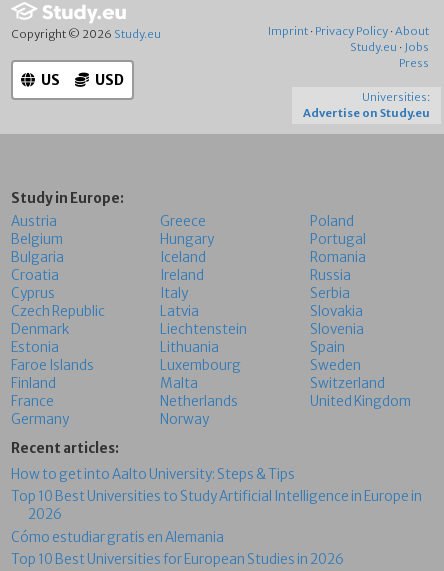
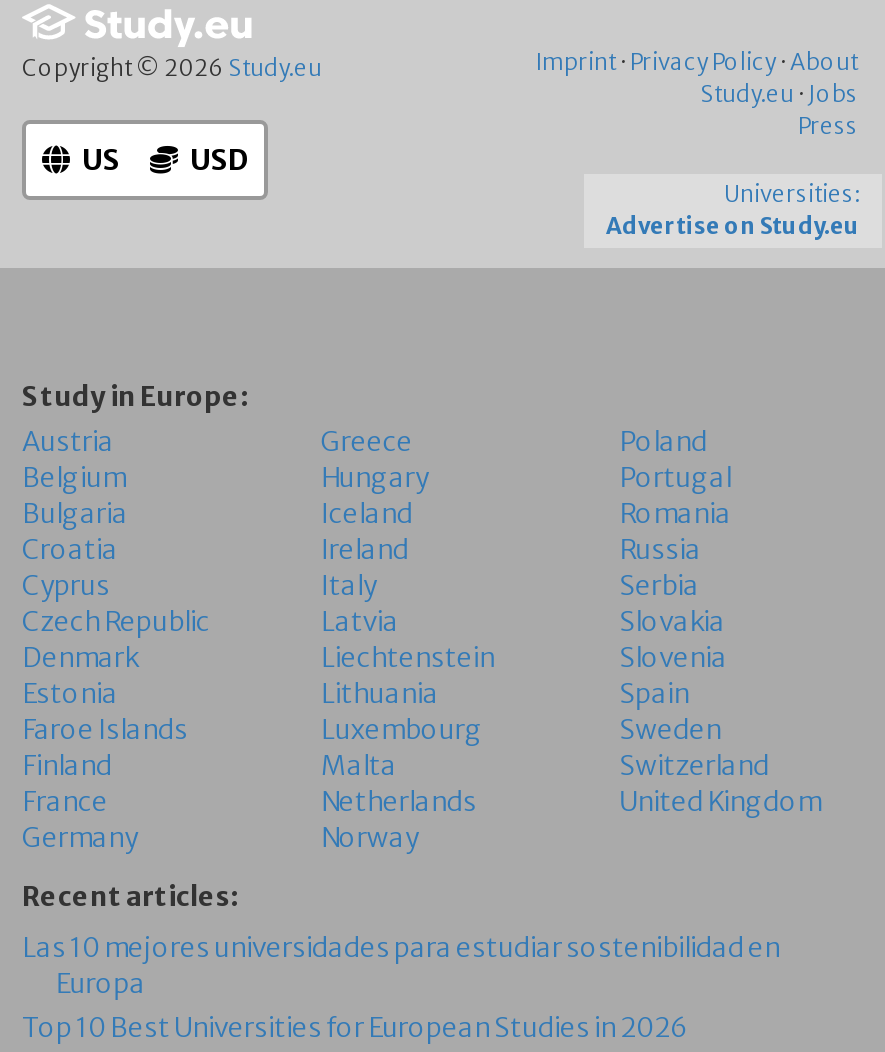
- How to get into Aalto University: Steps & Tips
- Top 10 Best Universities to Study Artificial Intelligence in Europe in
- 2026
- Cómo estudiar gratis en Alemania
+ Las 10 mejores universidades para estudiar sostenibilidad en
+ Europa
